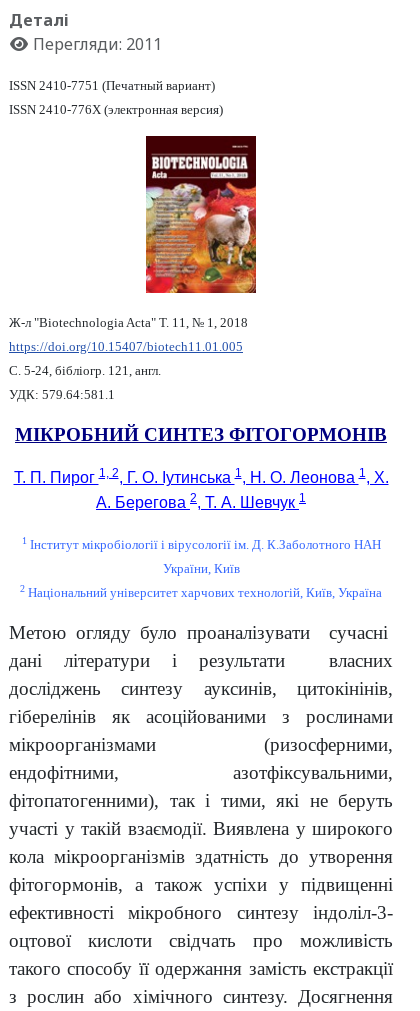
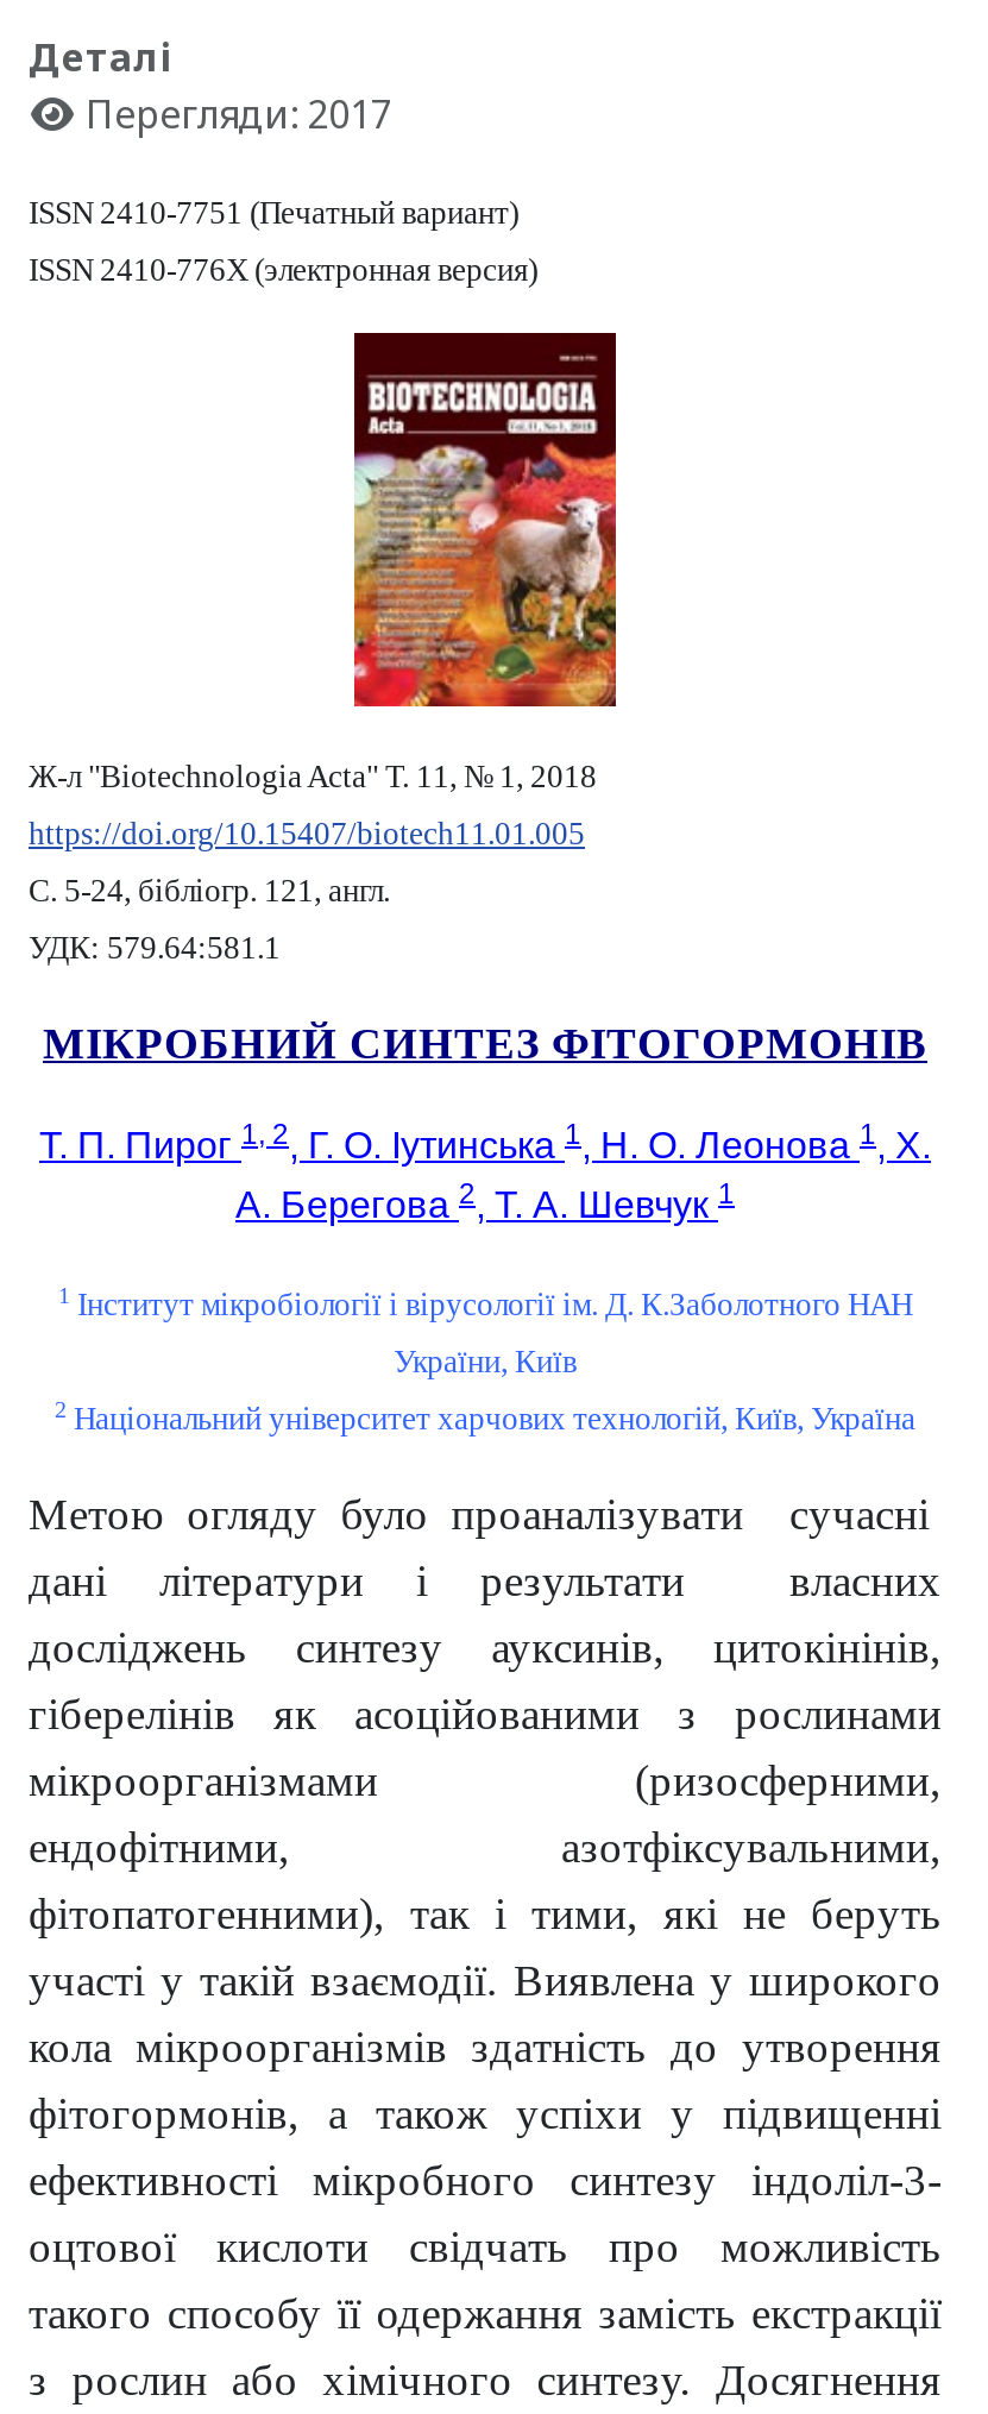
- Перегляди: 2011
+ Перегляди: 2017
